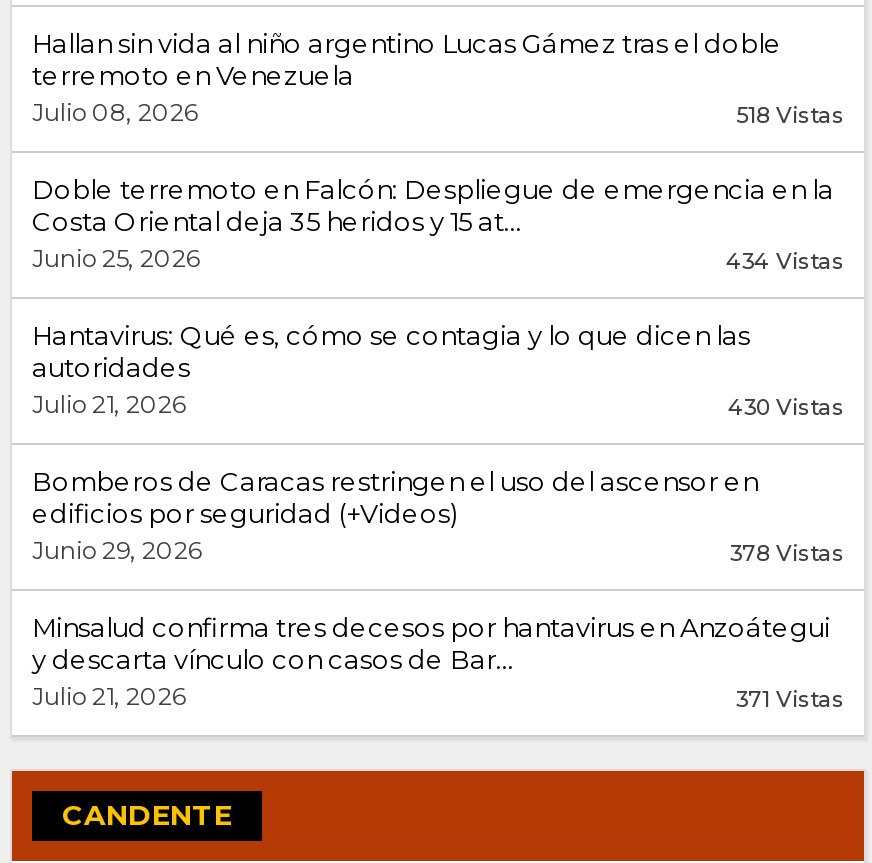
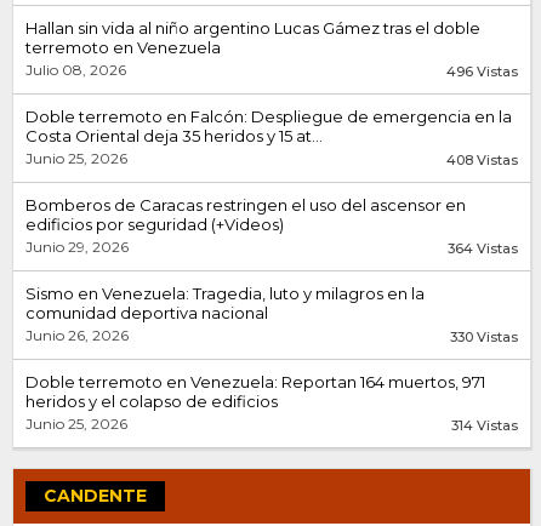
- 518 Vistas
+ 496 Vistas

- 434 Vistas
- Hantavirus: Qué es, cómo se contagia y lo que dicen las
- autoridades
- Julio 21, 2026
- 430 Vistas
+ 408 Vistas

moved up: Bomberos de Caracas restringen el uso del ascensor en | edificios por seguridad (+Videos) | Junio 29, 2026

- 378 Vistas
- Minsalud confirma tres decesos por hantavirus en Anzoátegui
- y descarta vínculo con casos de Bar...
- Julio 21, 2026
- 371 Vistas
+ 364 Vistas
+ Sismo en Venezuela: Tragedia, luto y milagros en la
+ comunidad deportiva nacional
+ Junio 26, 2026
+ 330 Vistas
+ Doble terremoto en Venezuela: Reportan 164 muertos, 971
+ heridos y el colapso de edificios
+ Junio 25, 2026
+ 314 Vistas
